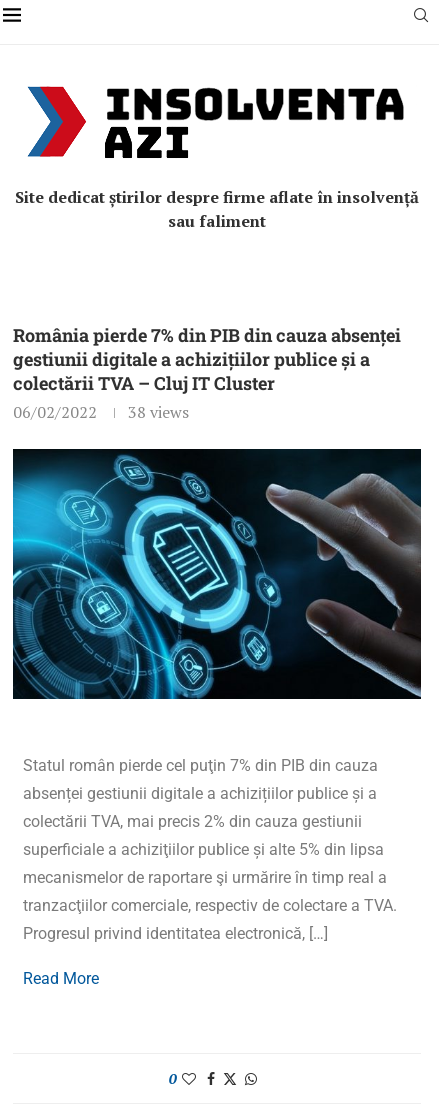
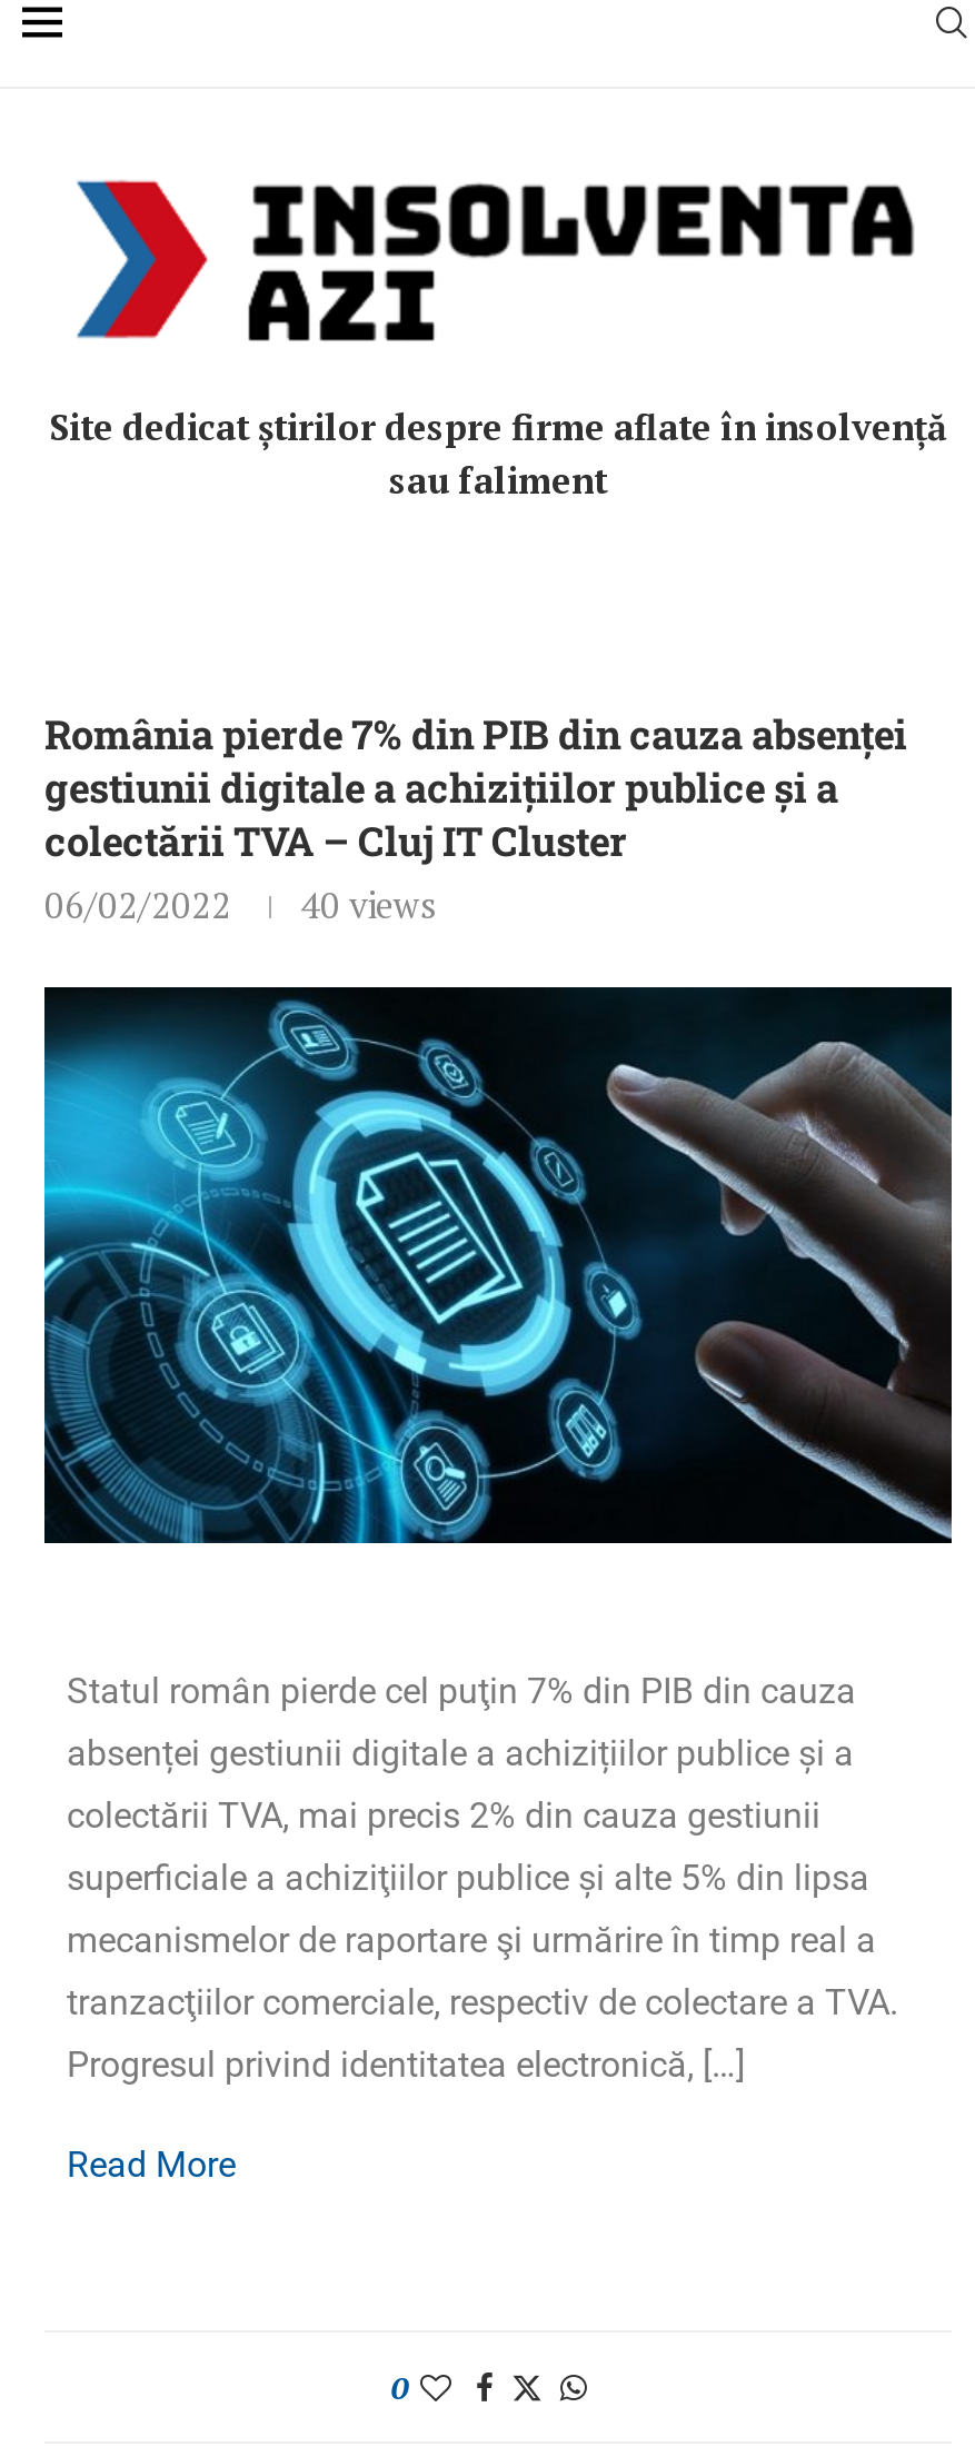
- 06/02/2022 38 views
+ 06/02/2022 40 views
